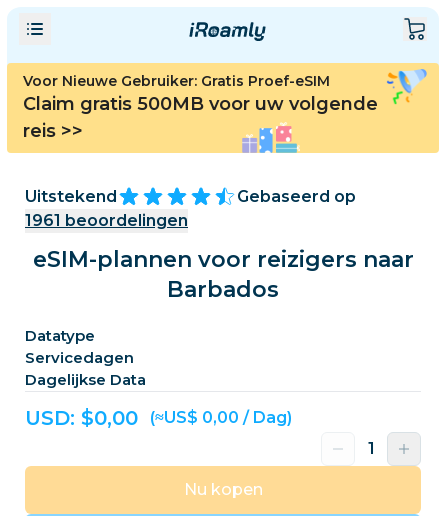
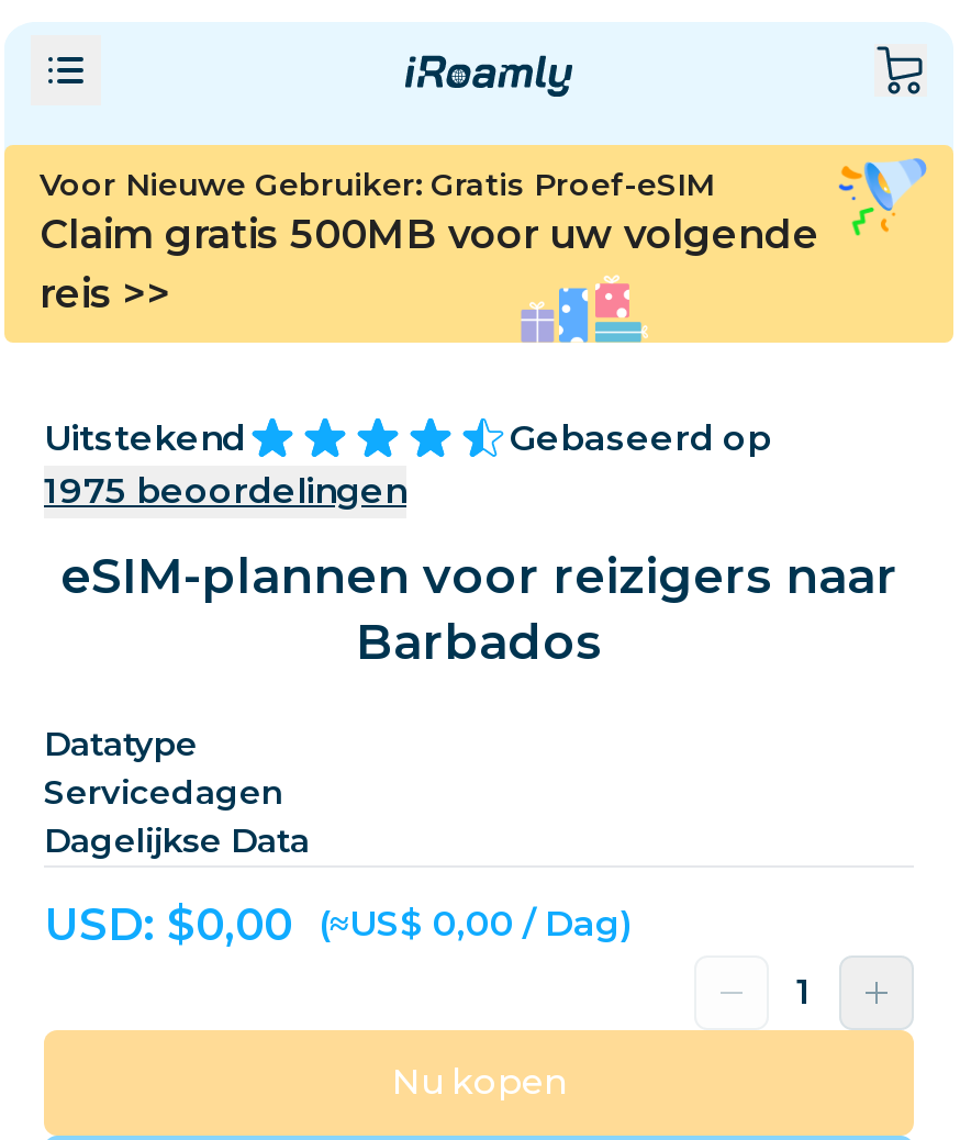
- 1961 beoordelingen
+ 1975 beoordelingen
